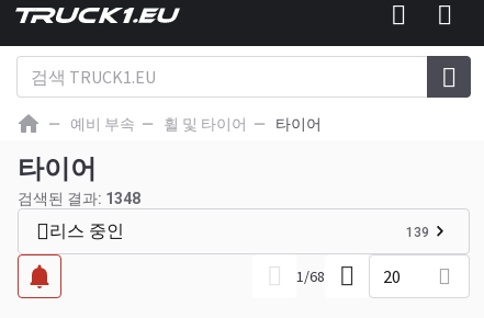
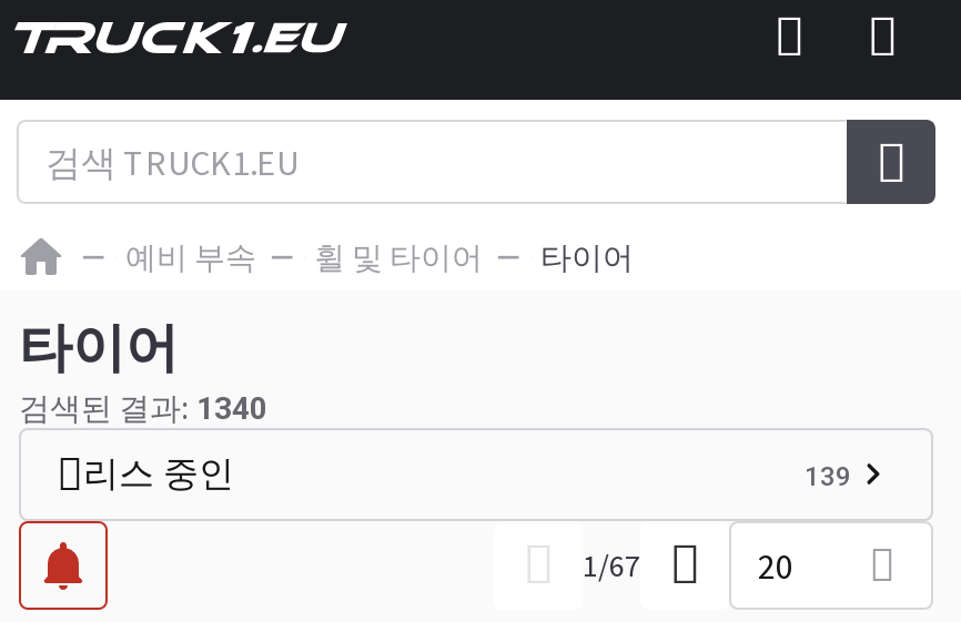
- 검색된 결과: 1348
+ 검색된 결과: 1340

- 1/68
+ 1/67
